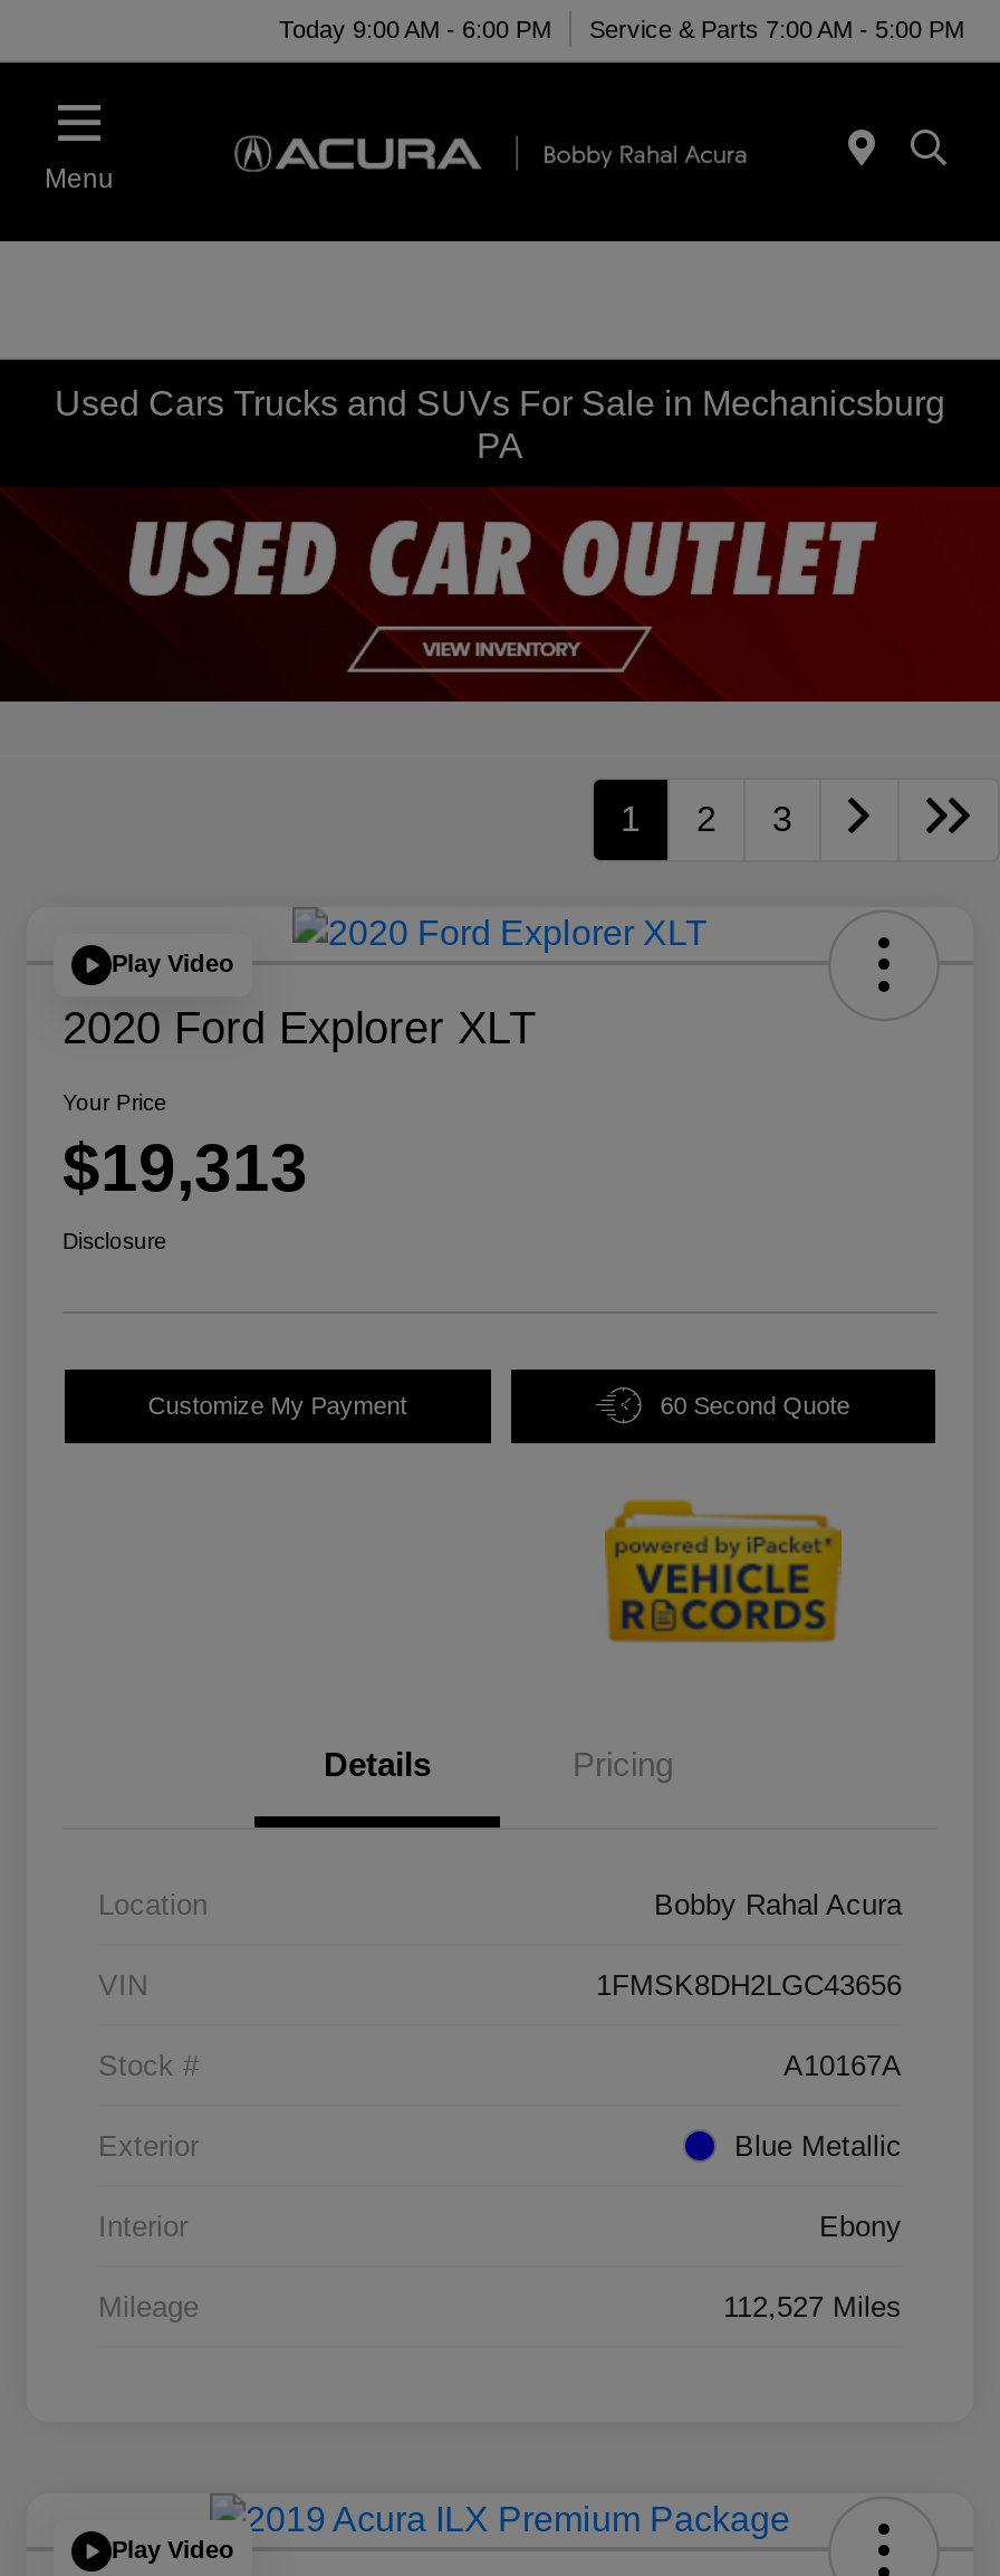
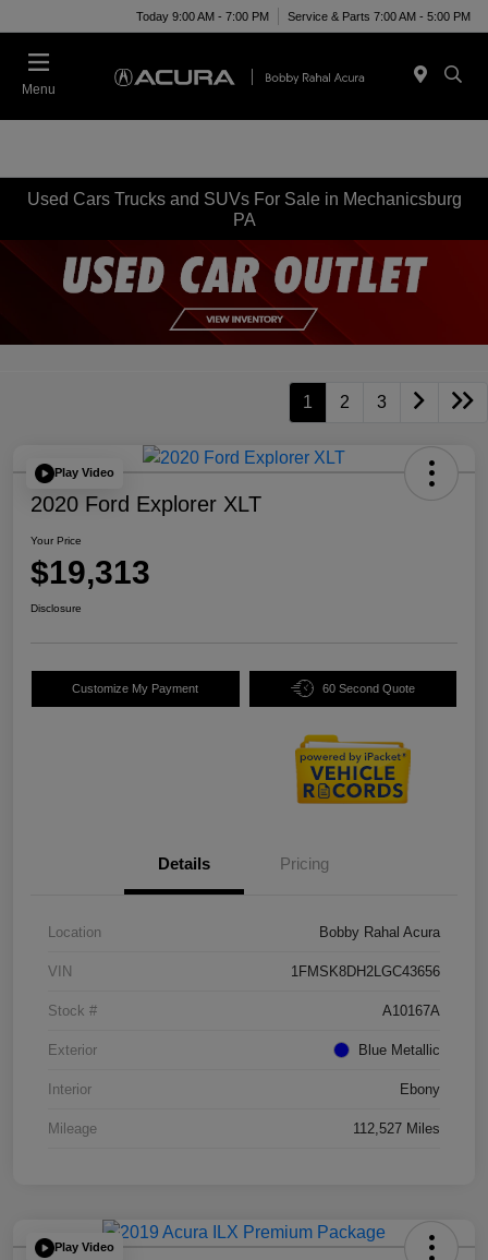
- Today 9:00 AM - 6:00 PM Service & Parts 7:00 AM - 5:00 PM
+ Today 9:00 AM - 7:00 PM Service & Parts 7:00 AM - 5:00 PM
